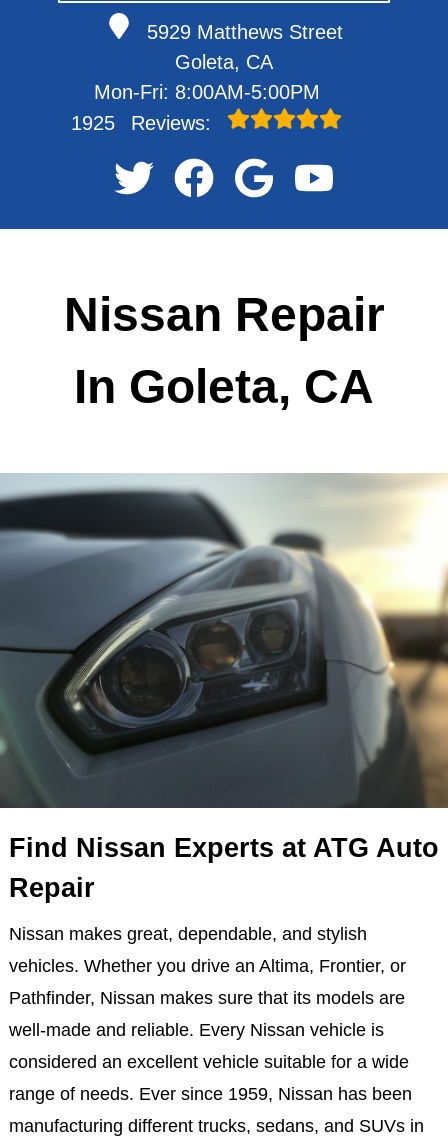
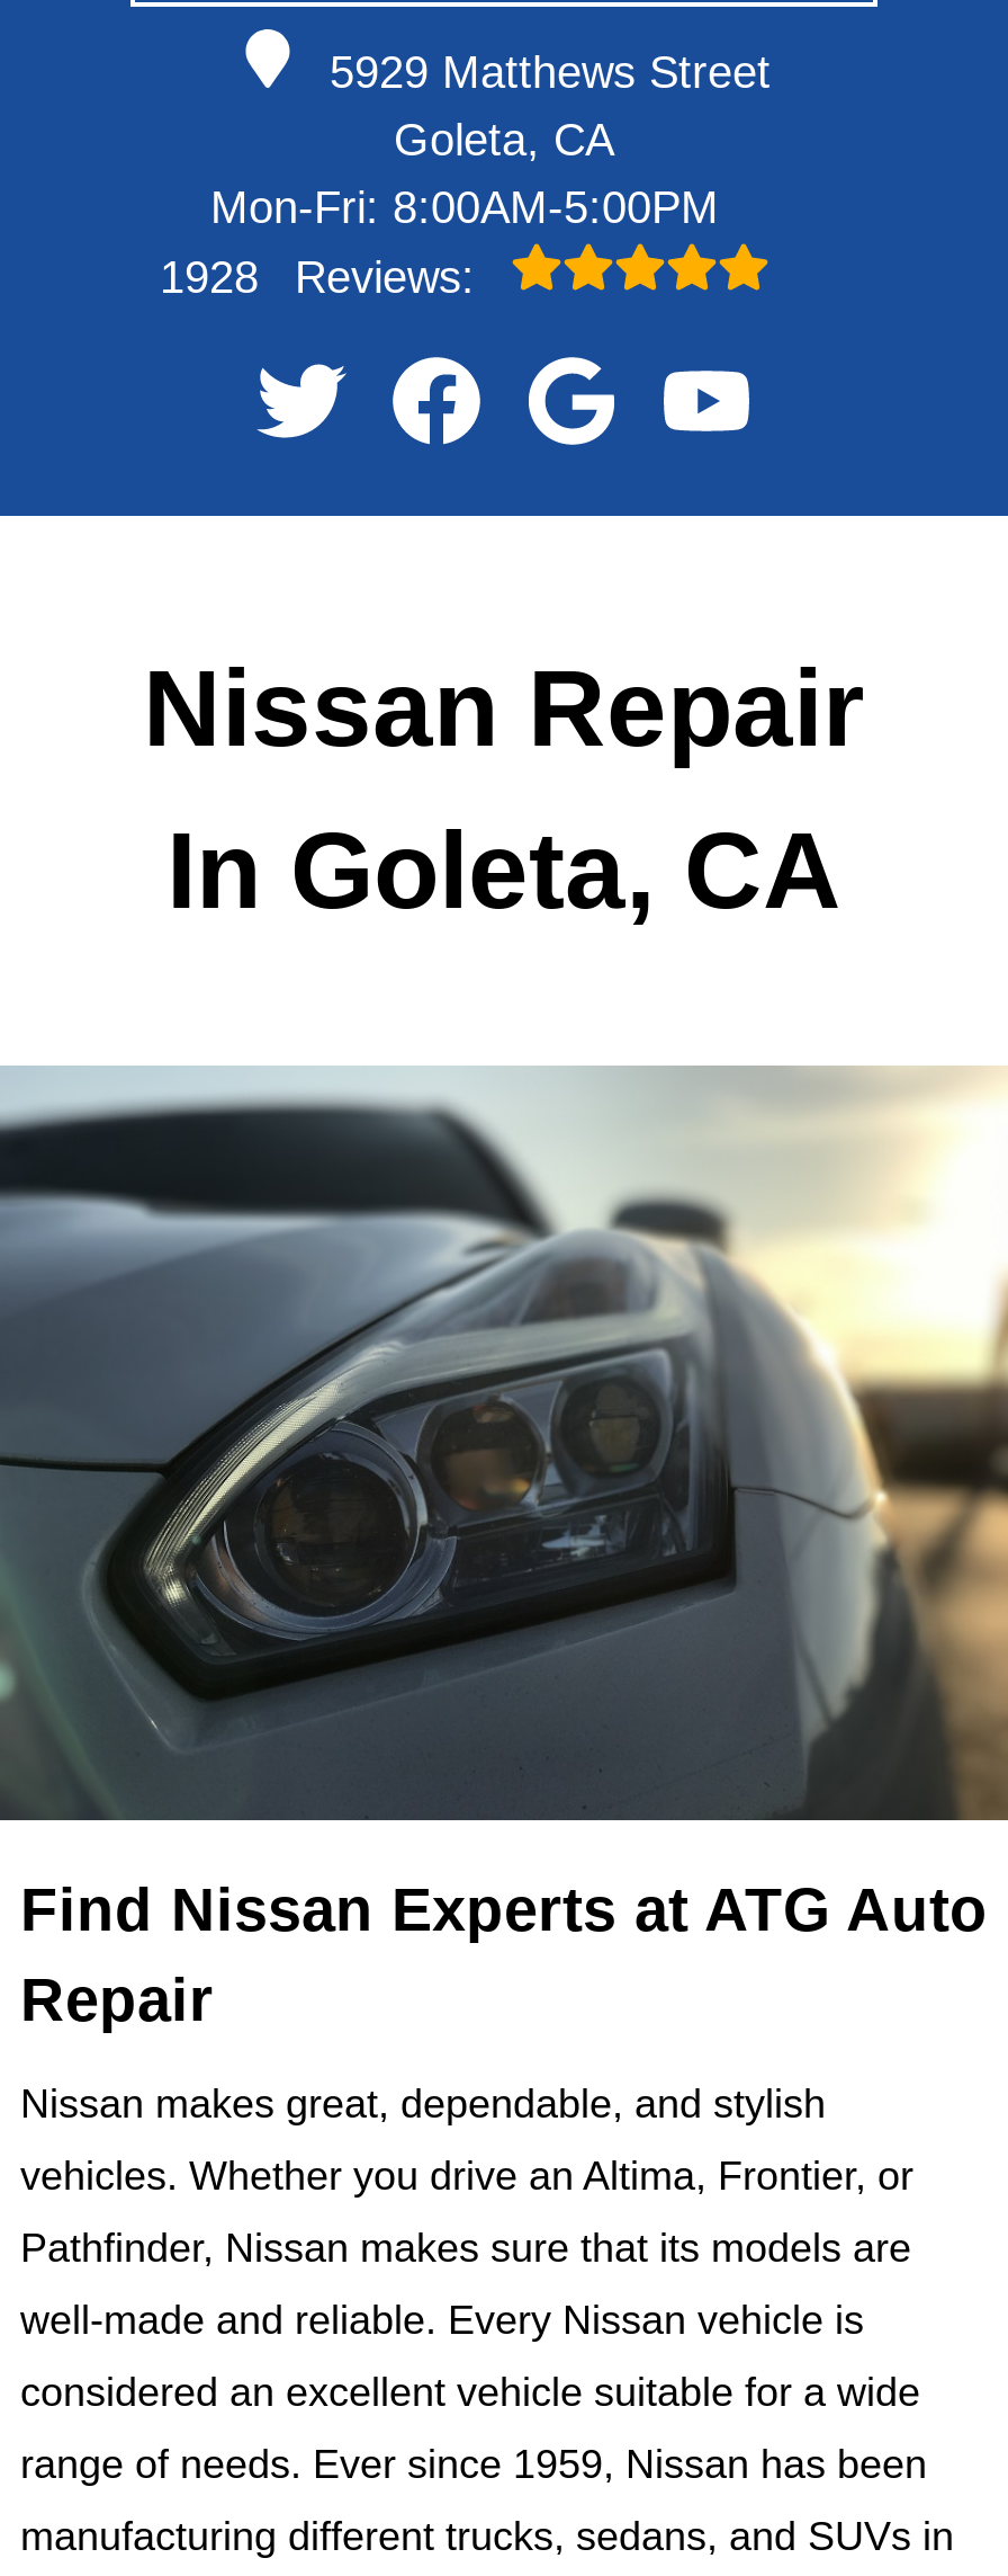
- 1925 Reviews:
+ 1928 Reviews:
